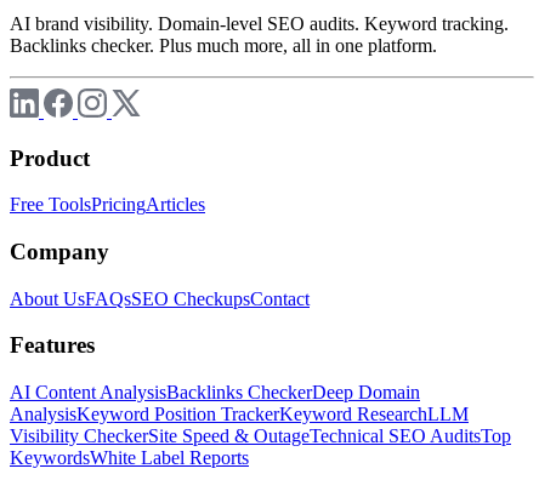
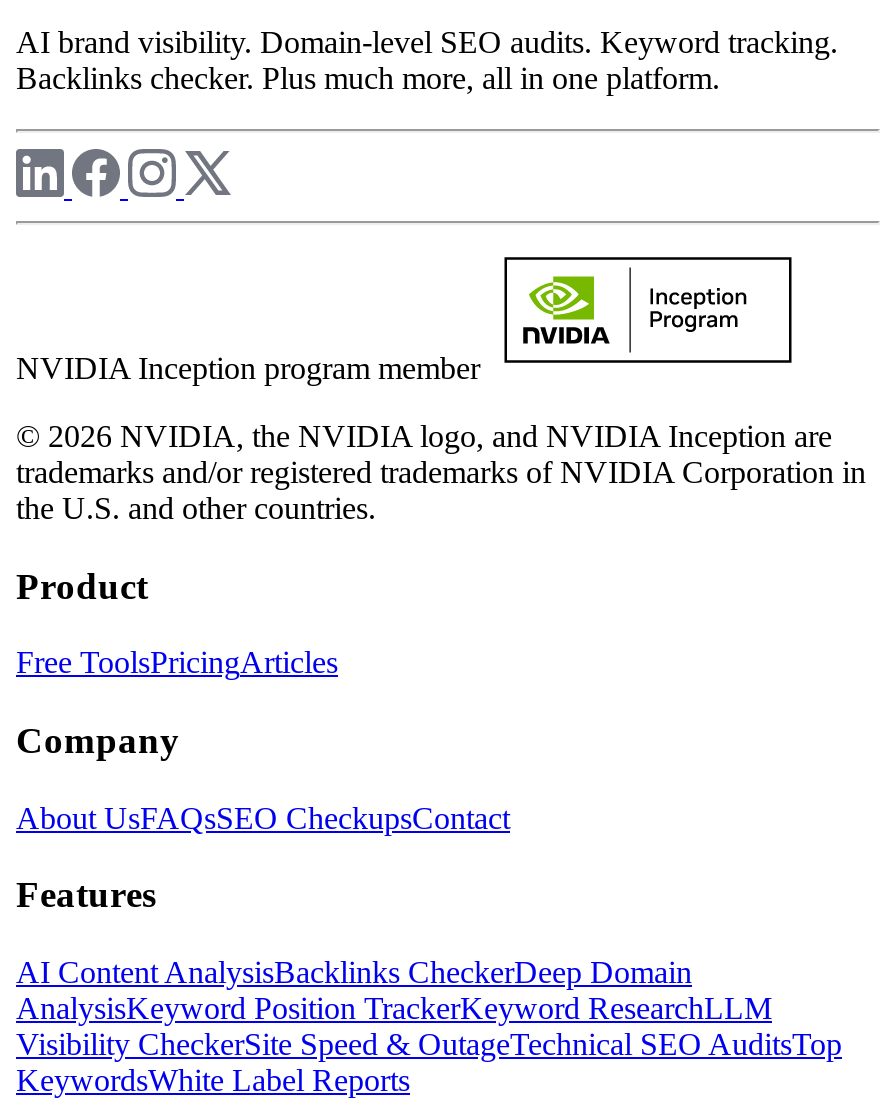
+ [image]
+ NVIDIA Inception program member
+ © 2026 NVIDIA, the NVIDIA logo, and NVIDIA Inception are
+ trademarks and/or registered trademarks of NVIDIA Corporation in
+ the U.S. and other countries.
